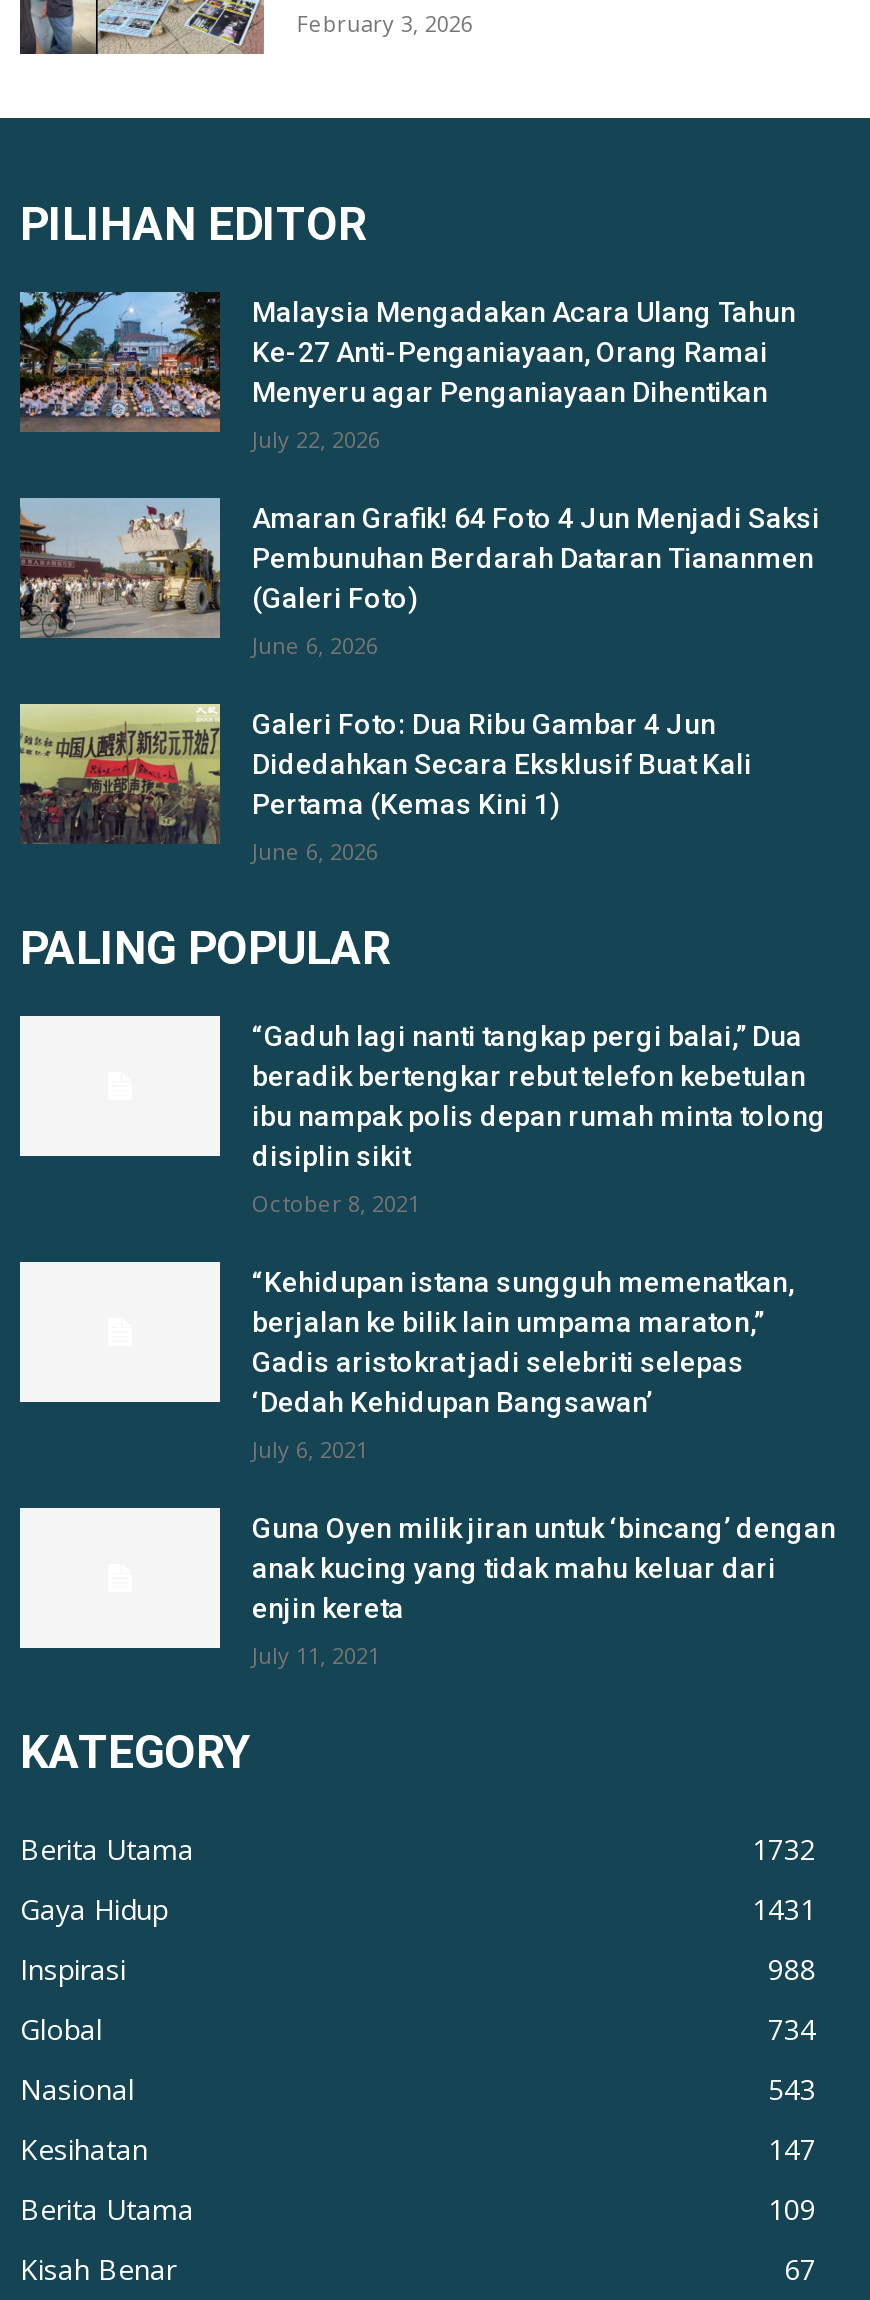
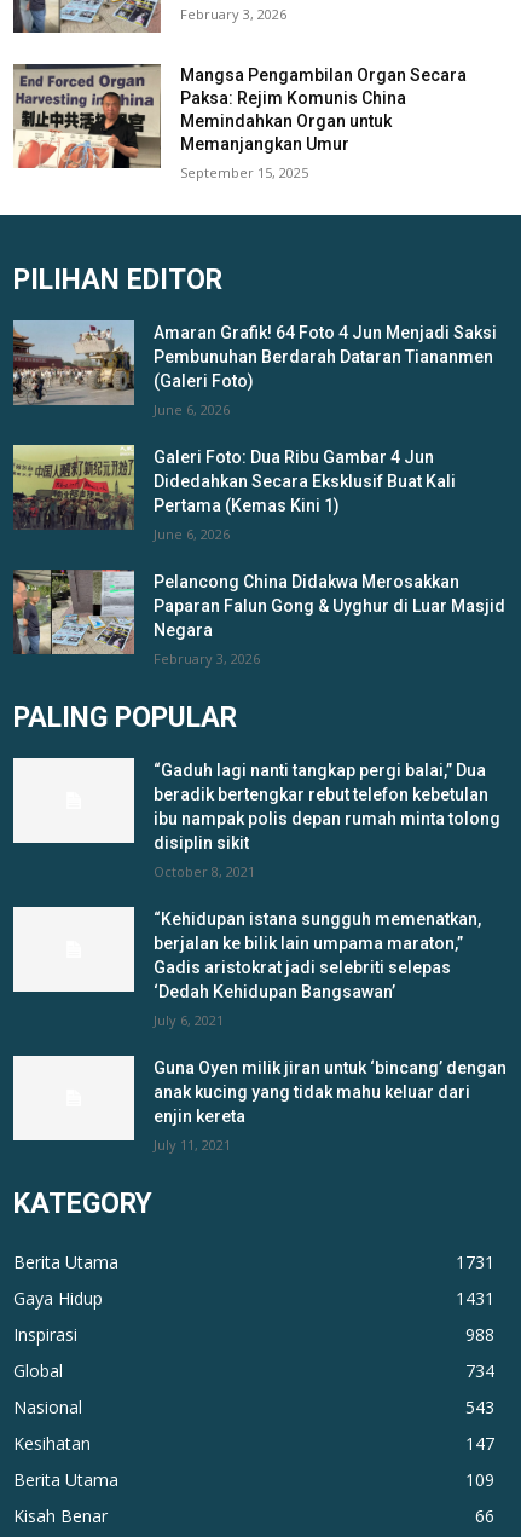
+ [image]
+ Mangsa Pengambilan Organ Secara
+ Paksa: Rejim Komunis China
+ Memindahkan Organ untuk
+ Memanjangkan Umur
+ September 15, 2025

- [image]
- Malaysia Mengadakan Acara Ulang Tahun
- Ke-27 Anti-Penganiayaan, Orang Ramai
- Menyeru agar Penganiayaan Dihentikan
- July 22, 2026

+ [image]
+ Pelancong China Didakwa Merosakkan
+ Paparan Falun Gong & Uyghur di Luar Masjid
+ Negara
+ February 3, 2026

- 1732
+ 1731

- 67
+ 66
